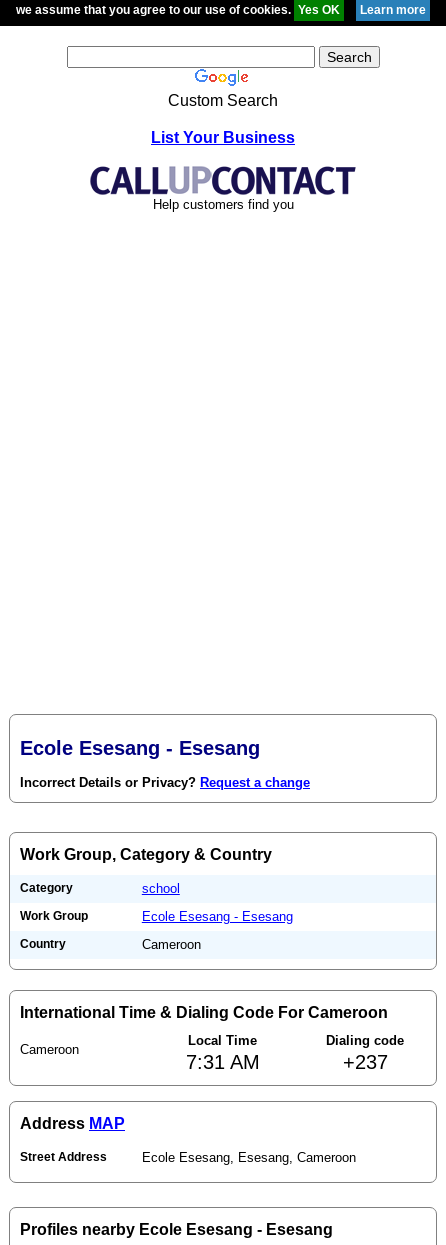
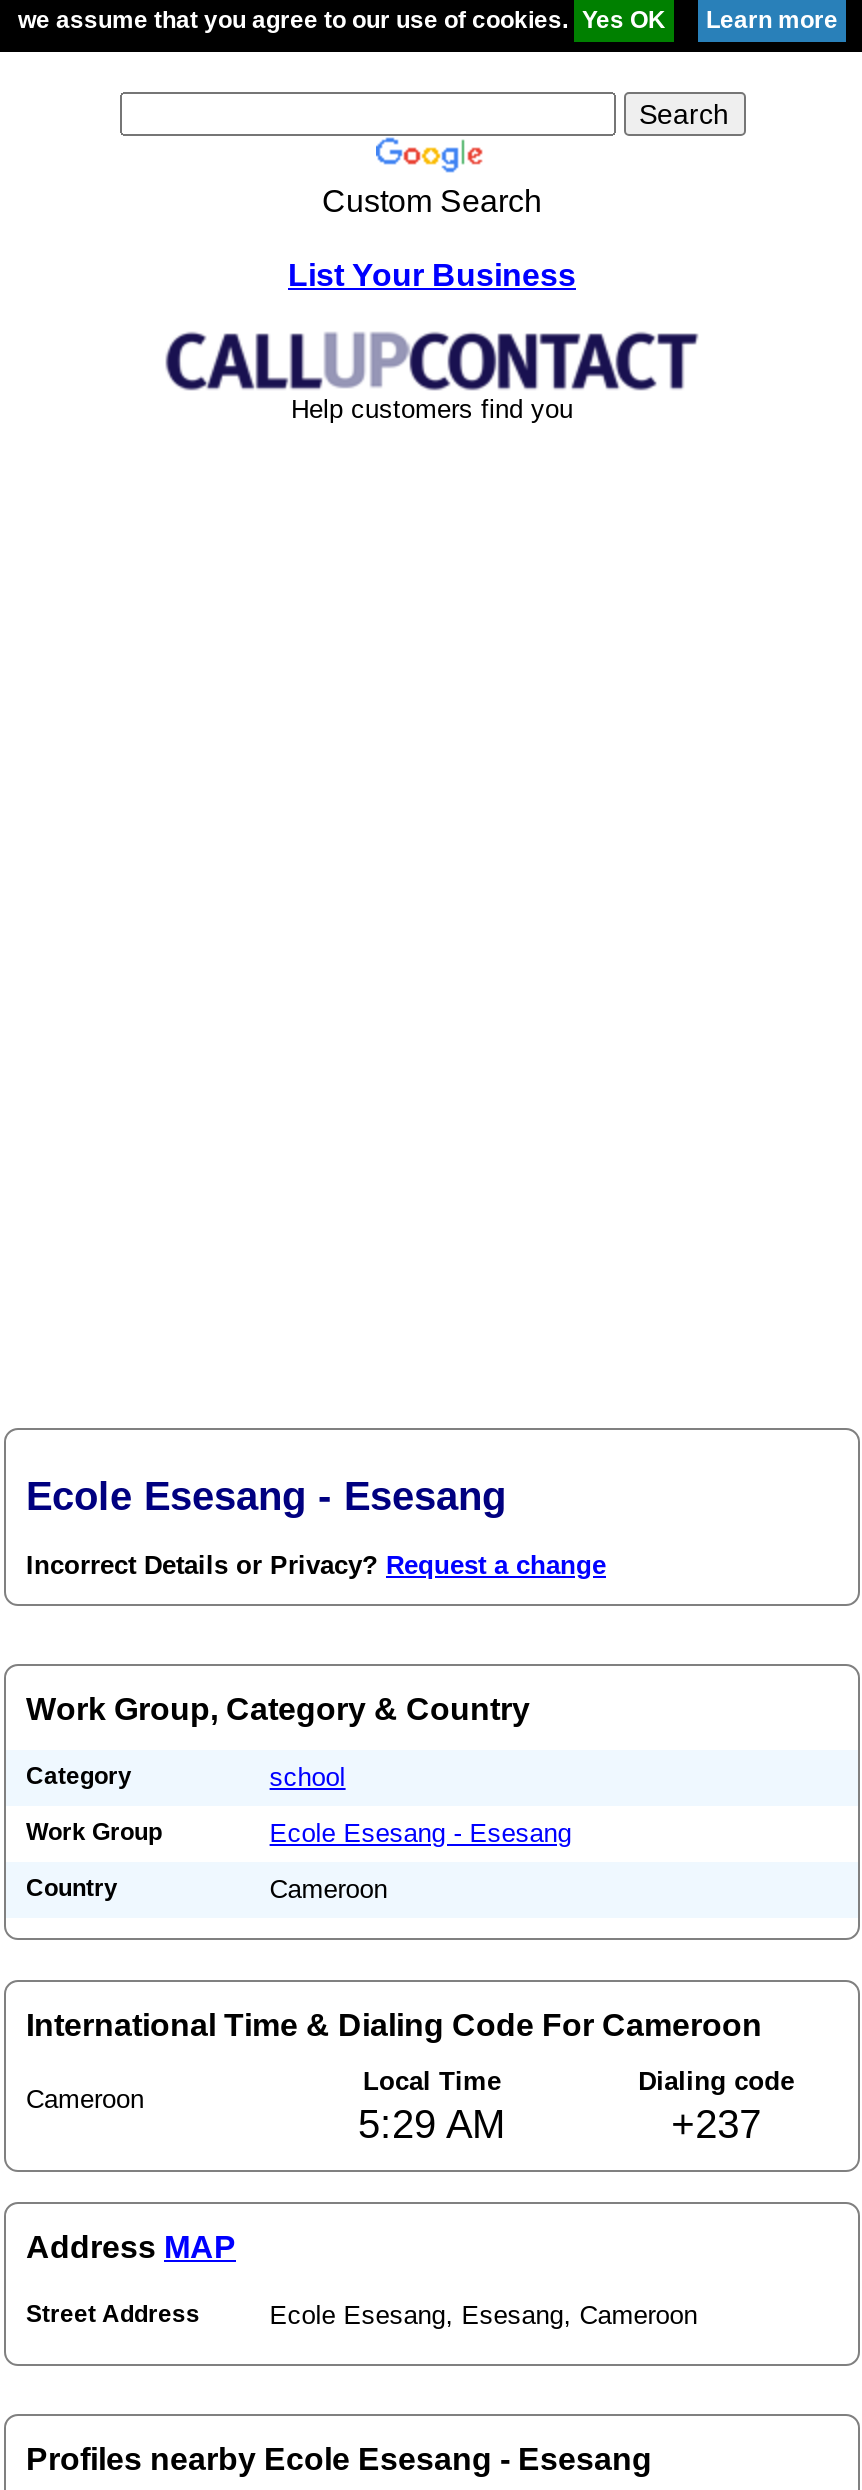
- 7:31 AM
+ 5:29 AM
